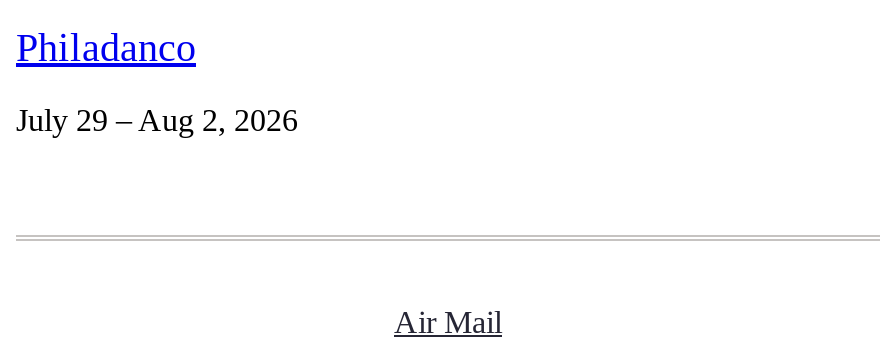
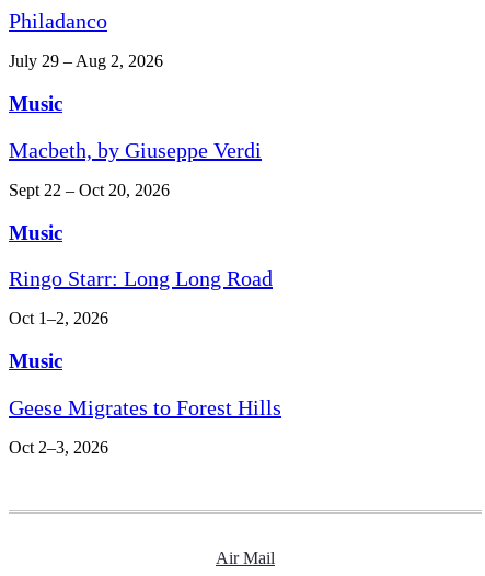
+ Music
+ Macbeth, by Giuseppe Verdi
+ Sept 22 – Oct 20, 2026
+ Music
+ Ringo Starr: Long Long Road
+ Oct 1–2, 2026
+ Music
+ Geese Migrates to Forest Hills
+ Oct 2–3, 2026
